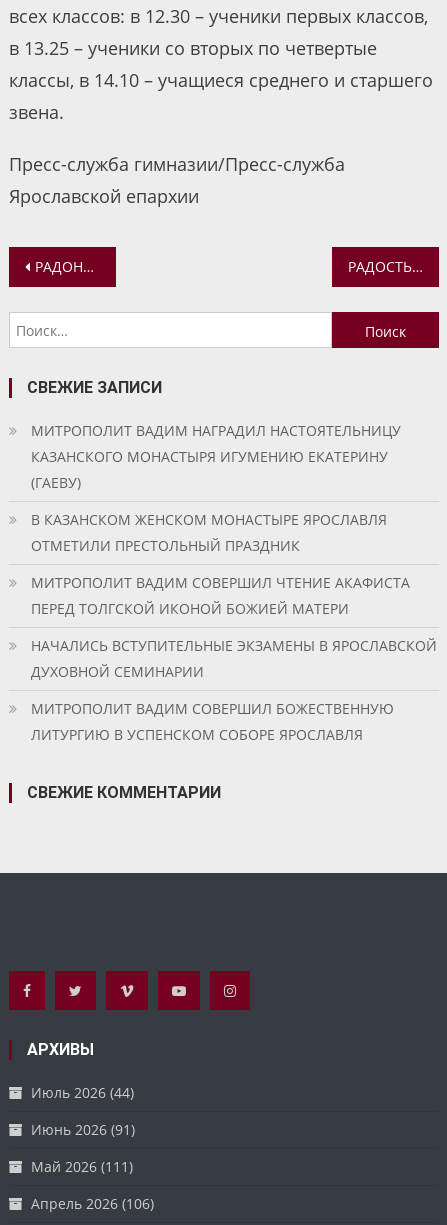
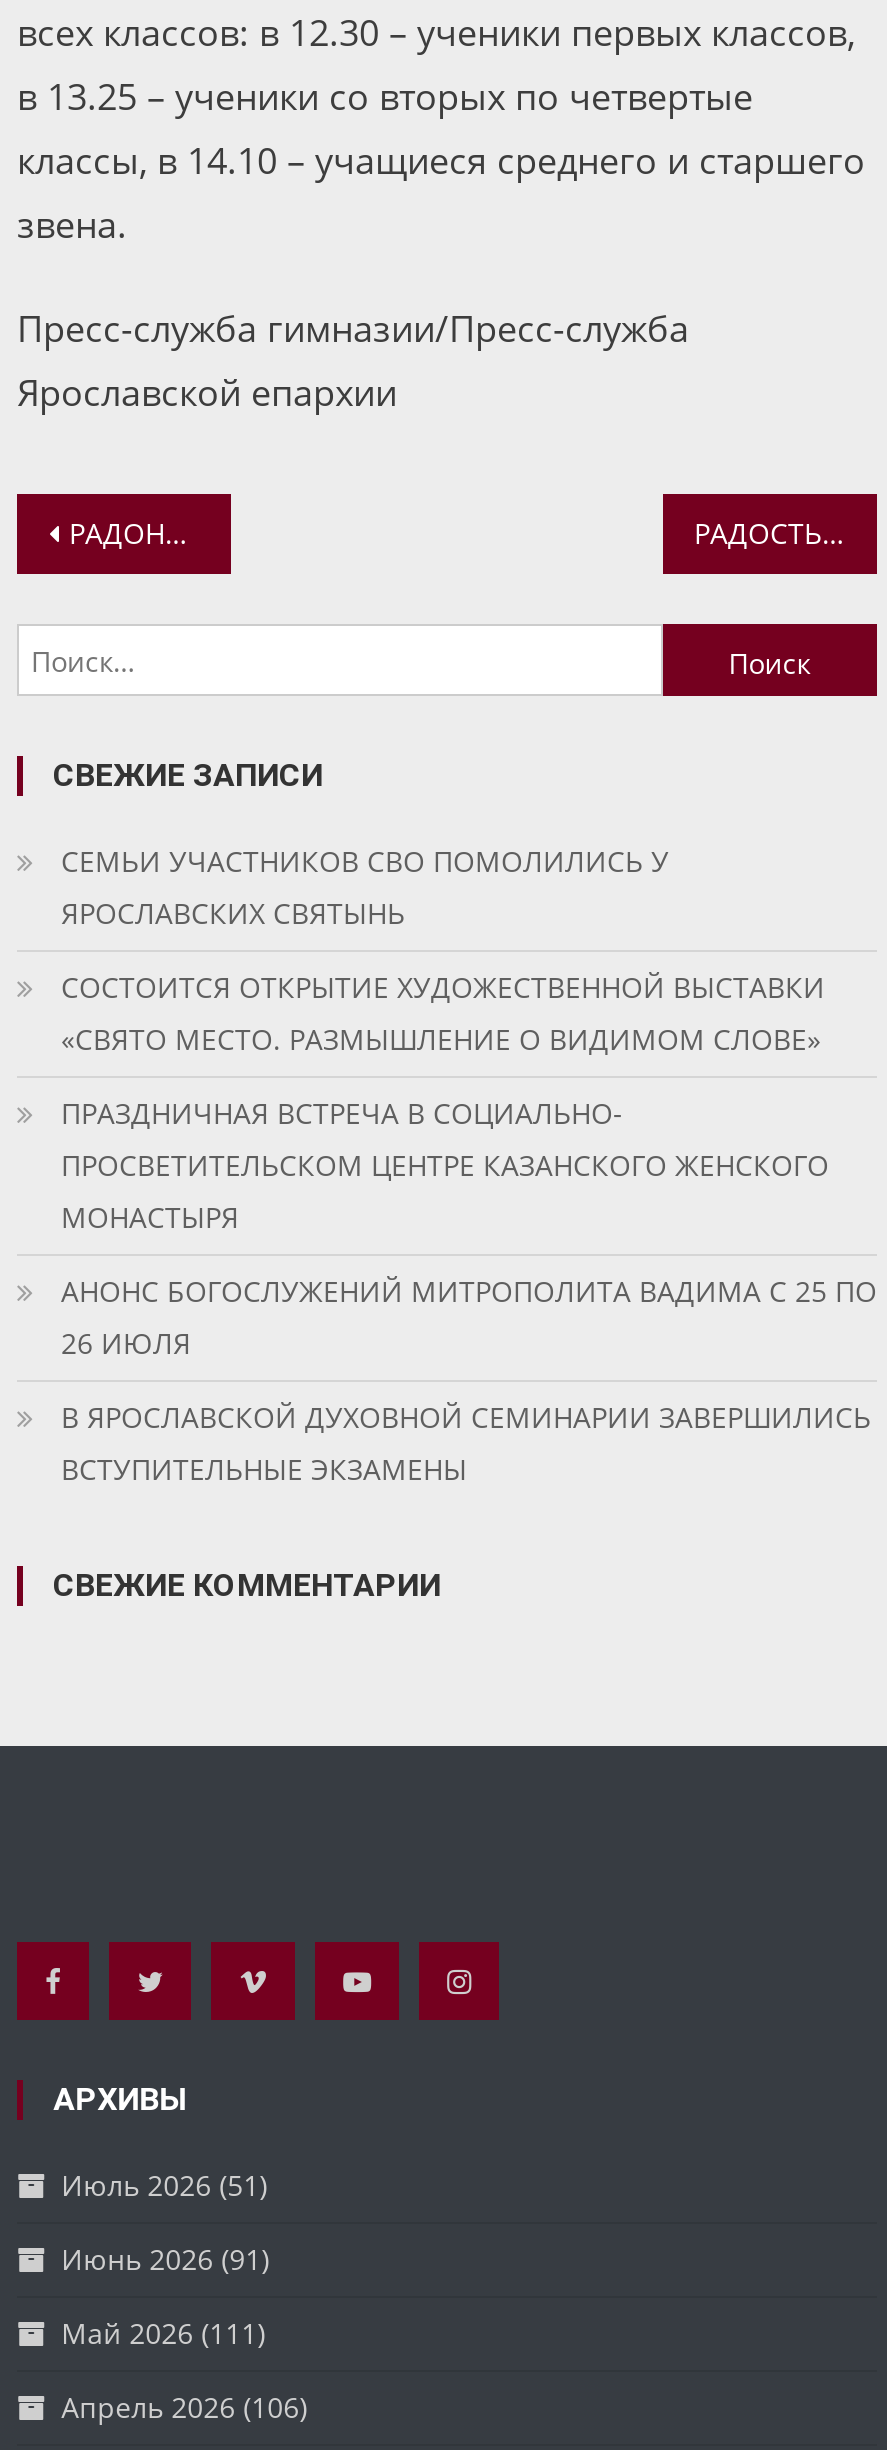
- МИТРОПОЛИТ ВАДИМ НАГРАДИЛ НАСТОЯТЕЛЬНИЦУ
- КАЗАНСКОГО МОНАСТЫРЯ ИГУМЕНИЮ ЕКАТЕРИНУ
- (ГАЕВУ)
+ СЕМЬИ УЧАСТНИКОВ СВО ПОМОЛИЛИСЬ У
+ ЯРОСЛАВСКИХ СВЯТЫНЬ

- В КАЗАНСКОМ ЖЕНСКОМ МОНАСТЫРЕ ЯРОСЛАВЛЯ
- ОТМЕТИЛИ ПРЕСТОЛЬНЫЙ ПРАЗДНИК
+ СОСТОИТСЯ ОТКРЫТИЕ ХУДОЖЕСТВЕННОЙ ВЫСТАВКИ
+ «СВЯТО МЕСТО. РАЗМЫШЛЕНИЕ О ВИДИМОМ СЛОВЕ»

- МИТРОПОЛИТ ВАДИМ СОВЕРШИЛ ЧТЕНИЕ АКАФИСТА
- ПЕРЕД ТОЛГСКОЙ ИКОНОЙ БОЖИЕЙ МАТЕРИ
+ ПРАЗДНИЧНАЯ ВСТРЕЧА В СОЦИАЛЬНО-
+ ПРОСВЕТИТЕЛЬСКОМ ЦЕНТРЕ КАЗАНСКОГО ЖЕНСКОГО
+ МОНАСТЫРЯ

- НАЧАЛИСЬ ВСТУПИТЕЛЬНЫЕ ЭКЗАМЕНЫ В ЯРОСЛАВСКОЙ
- ДУХОВНОЙ СЕМИНАРИИ
+ АНОНС БОГОСЛУЖЕНИЙ МИТРОПОЛИТА ВАДИМА С 25 ПО
+ 26 ИЮЛЯ

- МИТРОПОЛИТ ВАДИМ СОВЕРШИЛ БОЖЕСТВЕННУЮ
- ЛИТУРГИЮ В УСПЕНСКОМ СОБОРЕ ЯРОСЛАВЛЯ
+ В ЯРОСЛАВСКОЙ ДУХОВНОЙ СЕМИНАРИИ ЗАВЕРШИЛИСЬ
+ ВСТУПИТЕЛЬНЫЕ ЭКЗАМЕНЫ

- Июль 2026 (44)
+ Июль 2026 (51)
